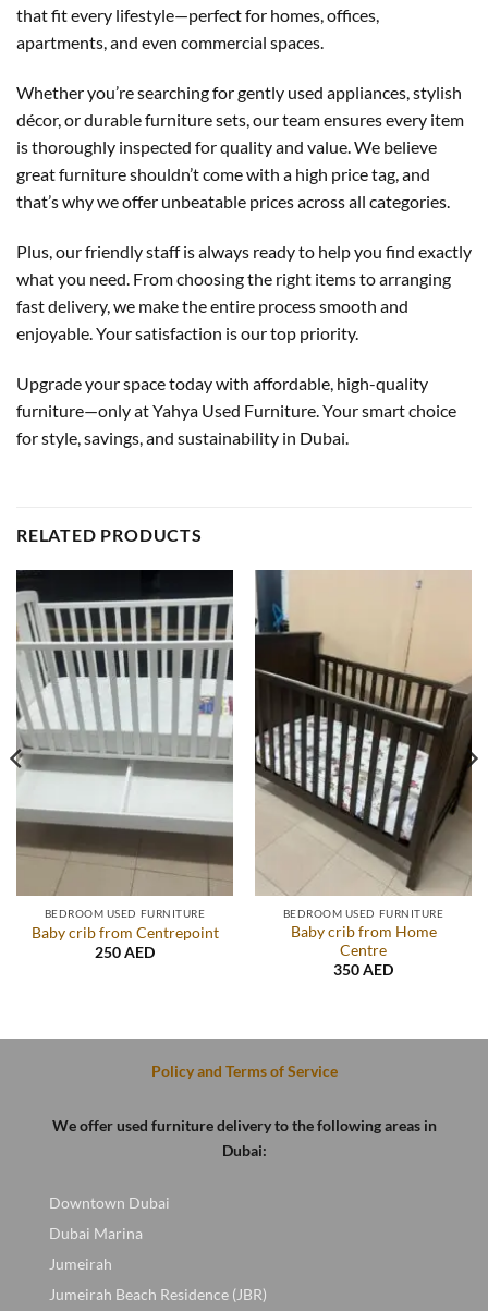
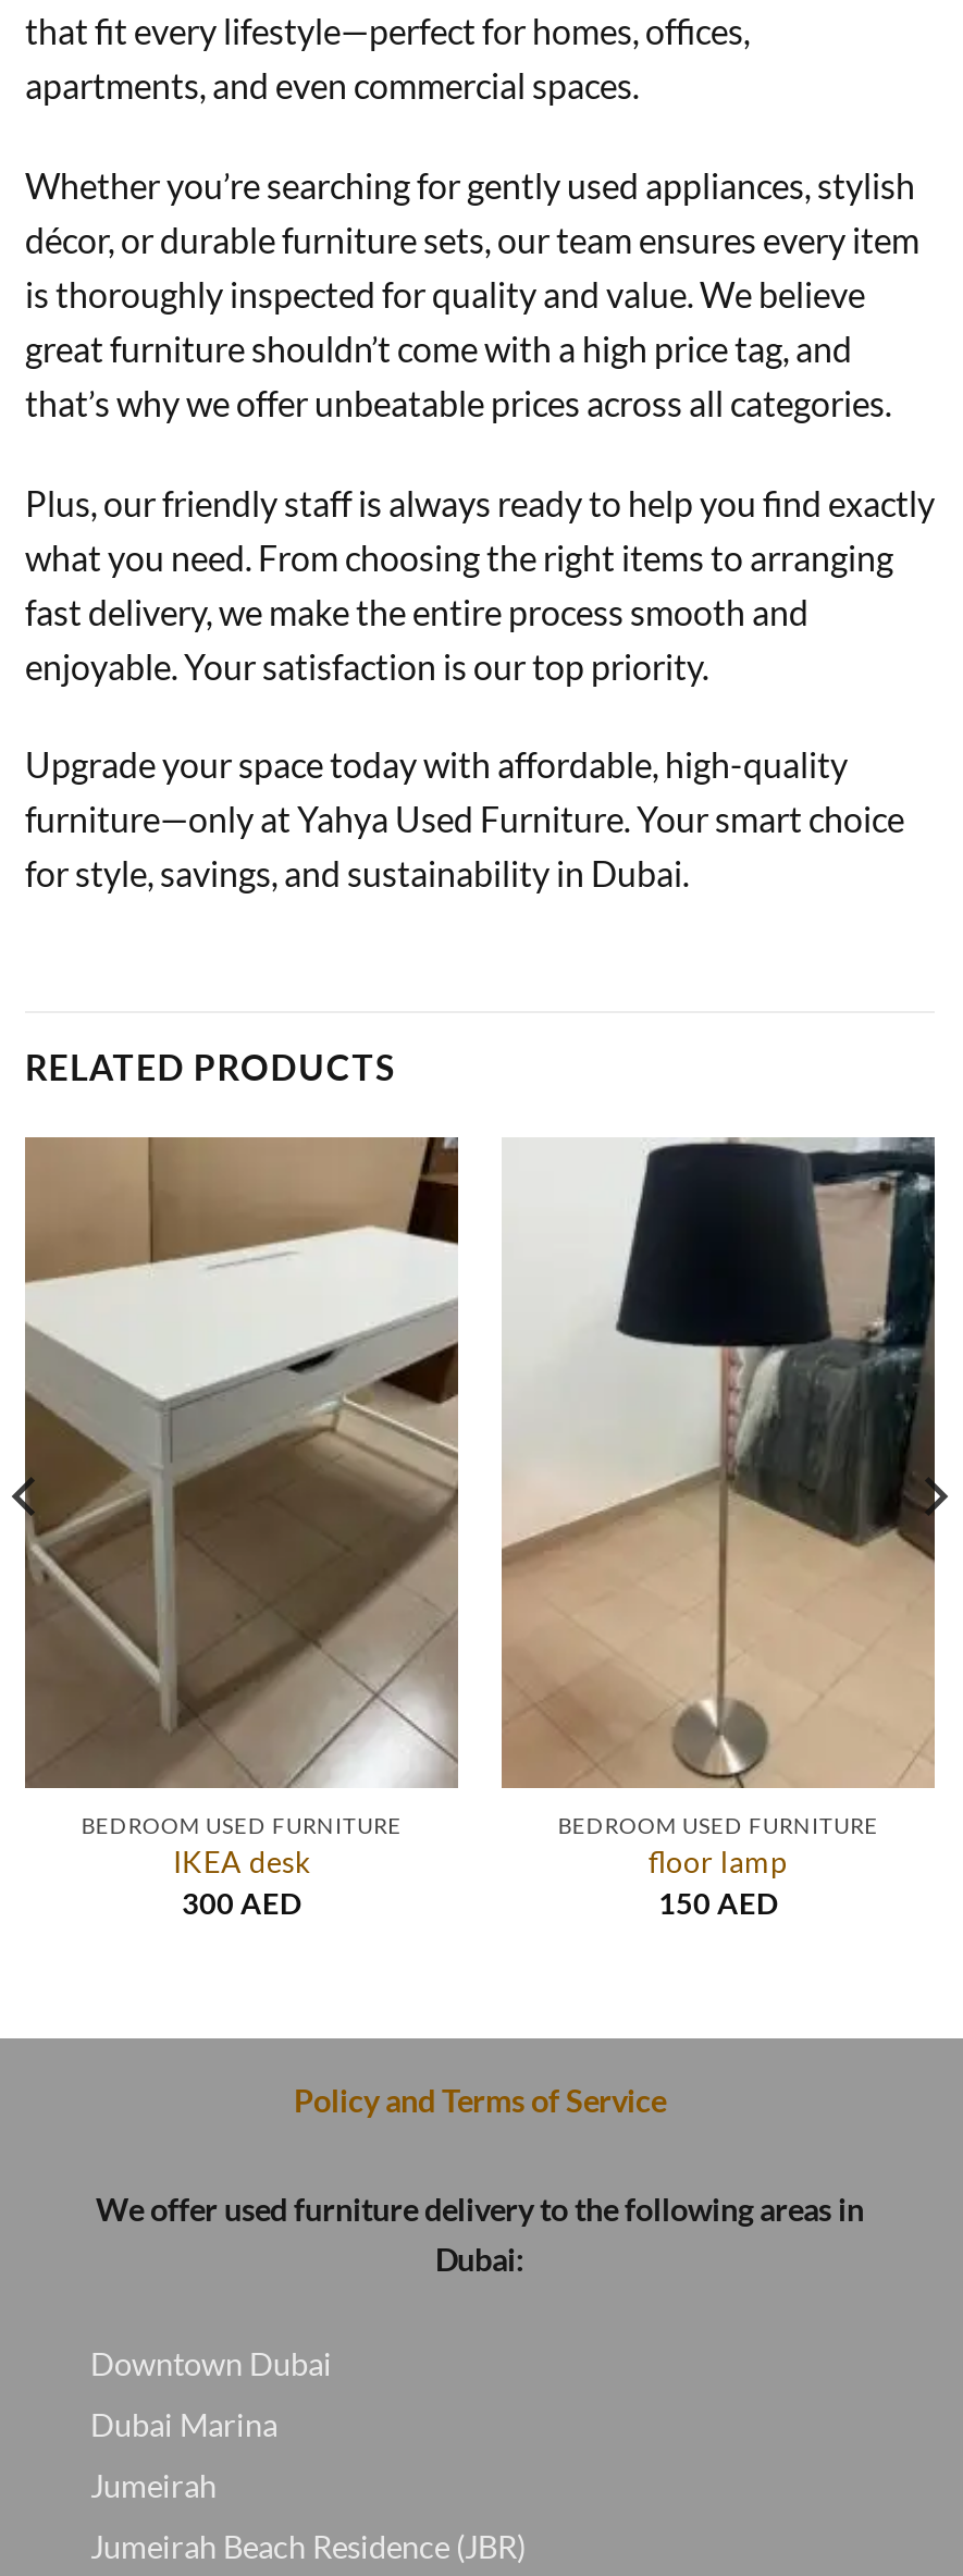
- [image]
- Baby crib from Centrepoint
- 250 AED
+ [image]
+ IKEA desk
+ 300 AED

- [image]
- Baby crib from Home
- Centre
- 350 AED
+ [image]
+ floor lamp
+ 150 AED
